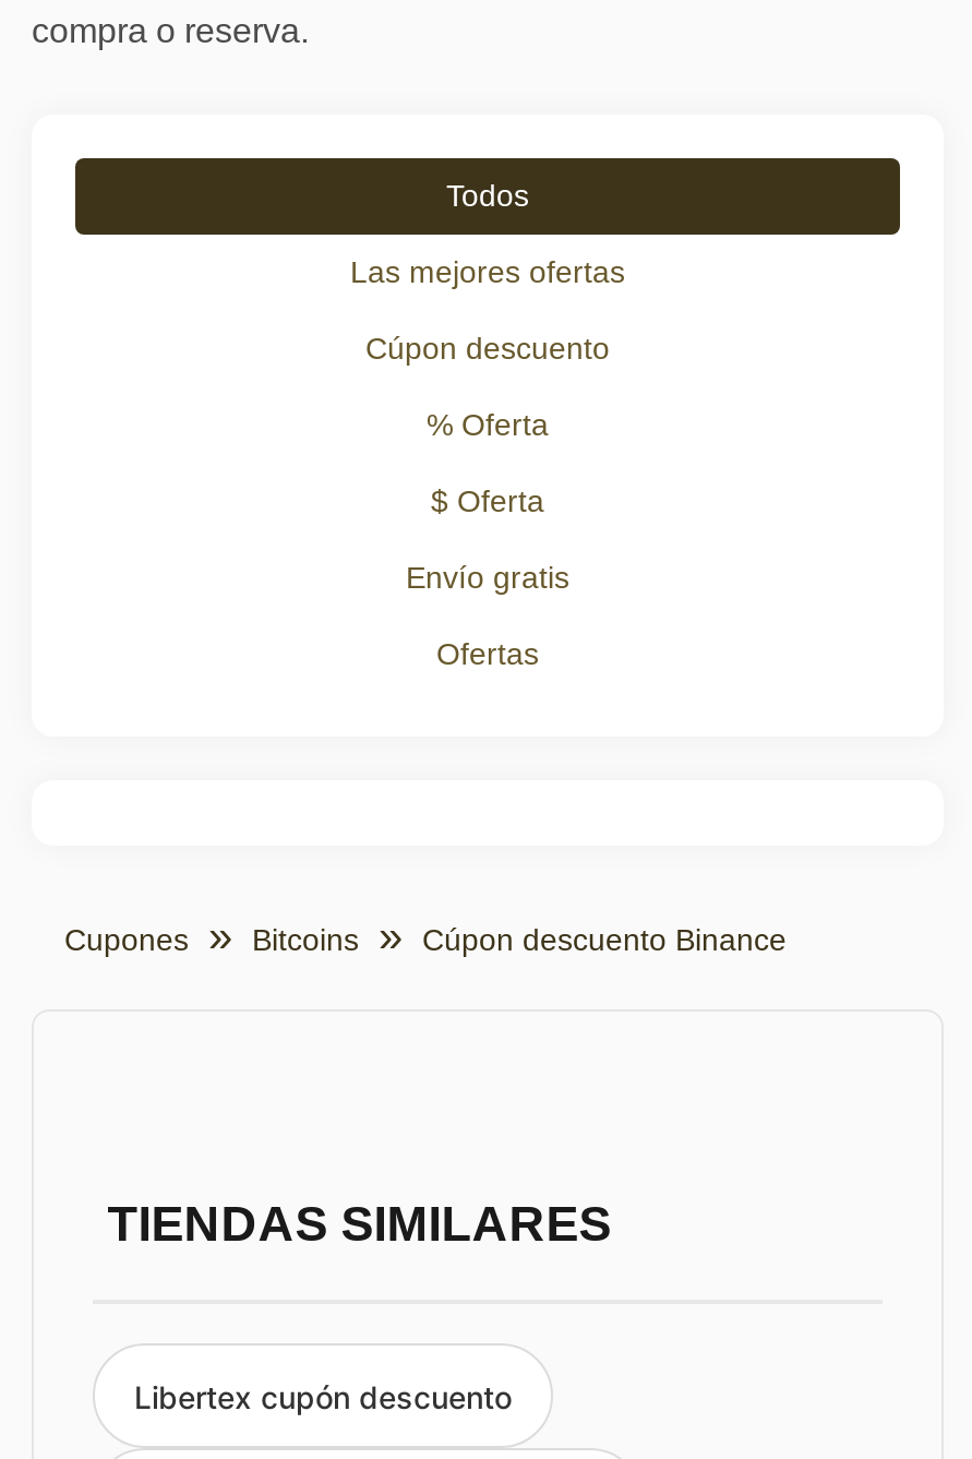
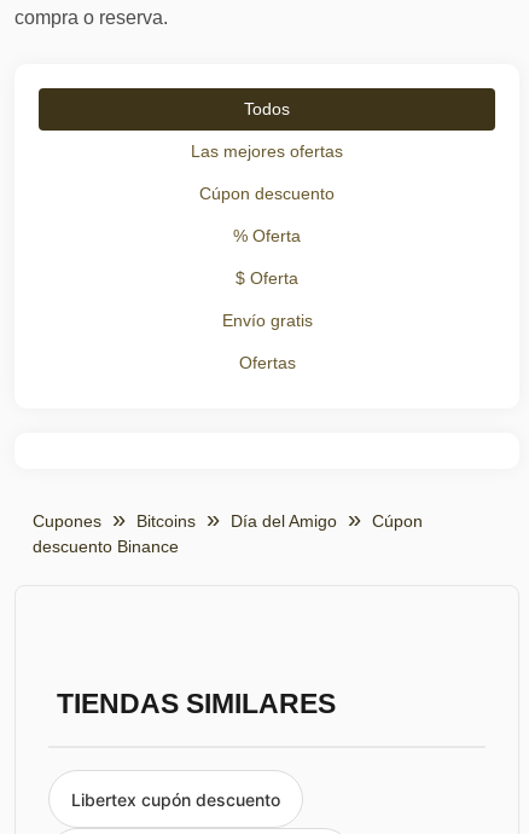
- Cúpon descuento Binance
+ Día del Amigo
+ Cúpon
+ descuento Binance
